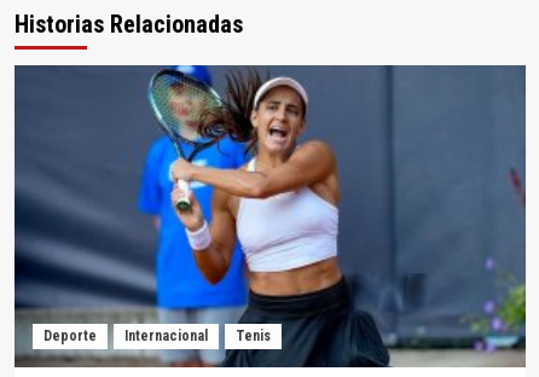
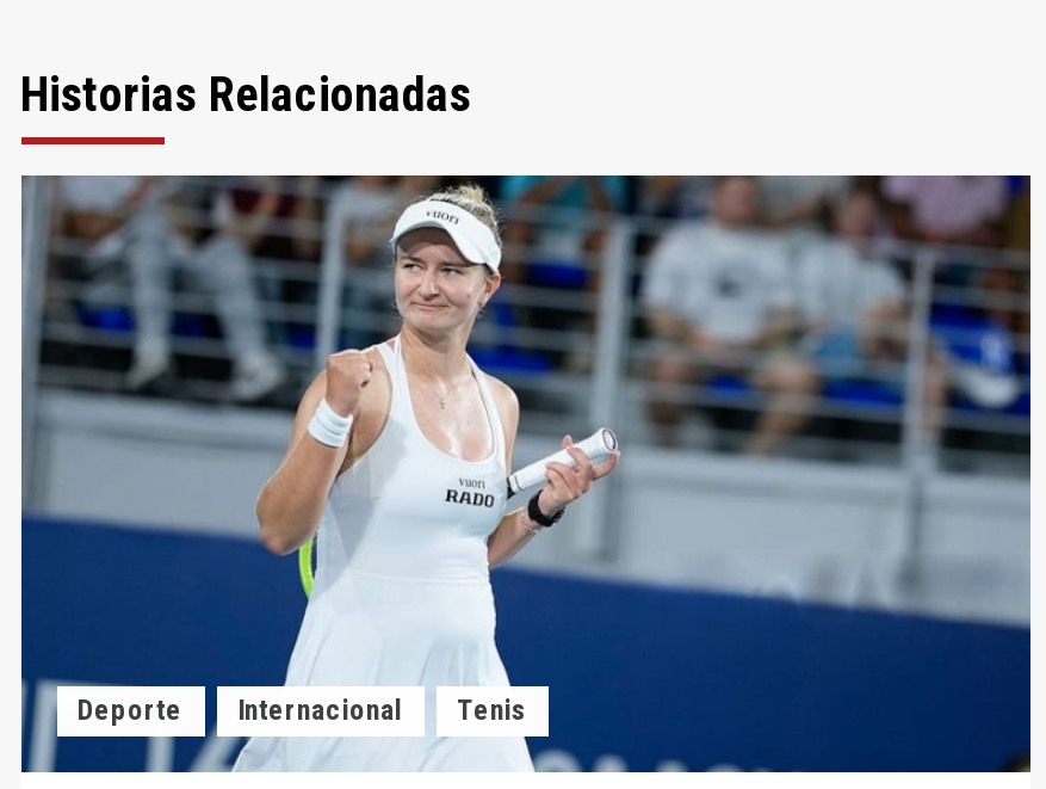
- [image]
+ [image]
